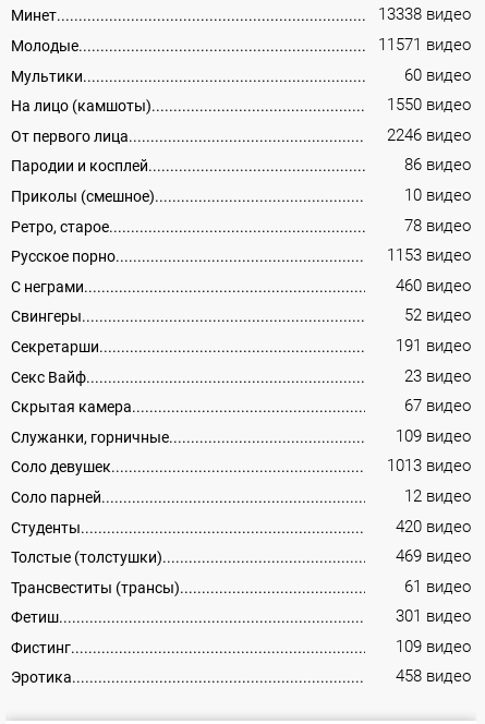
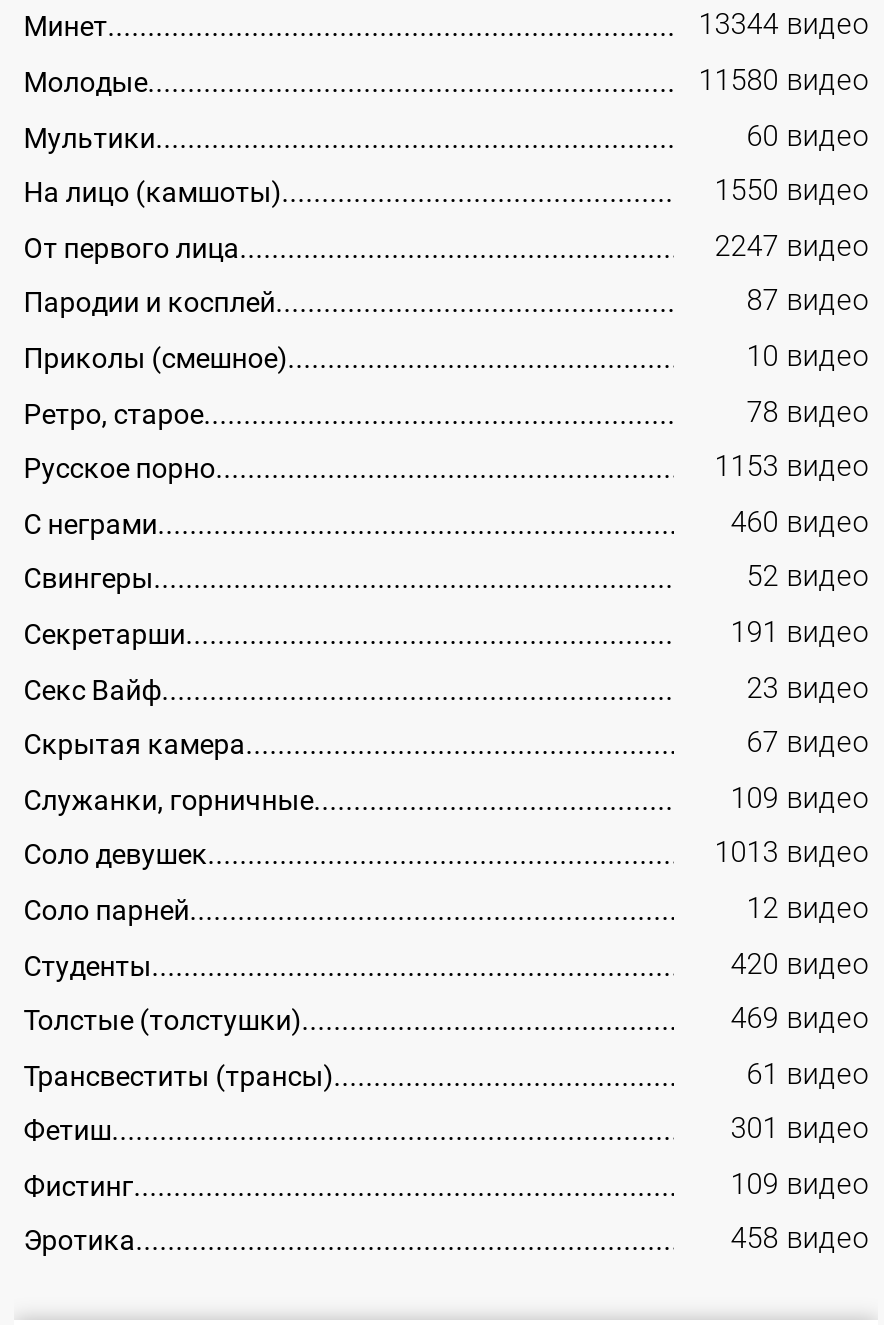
- 13338 видео
+ 13344 видео

- 11571 видео
+ 11580 видео

- 2246 видео
+ 2247 видео

- 86 видео
+ 87 видео
